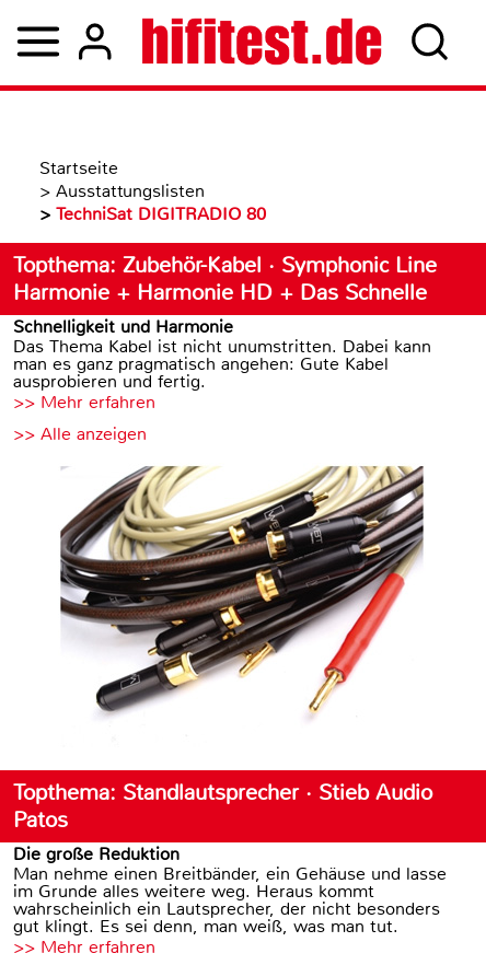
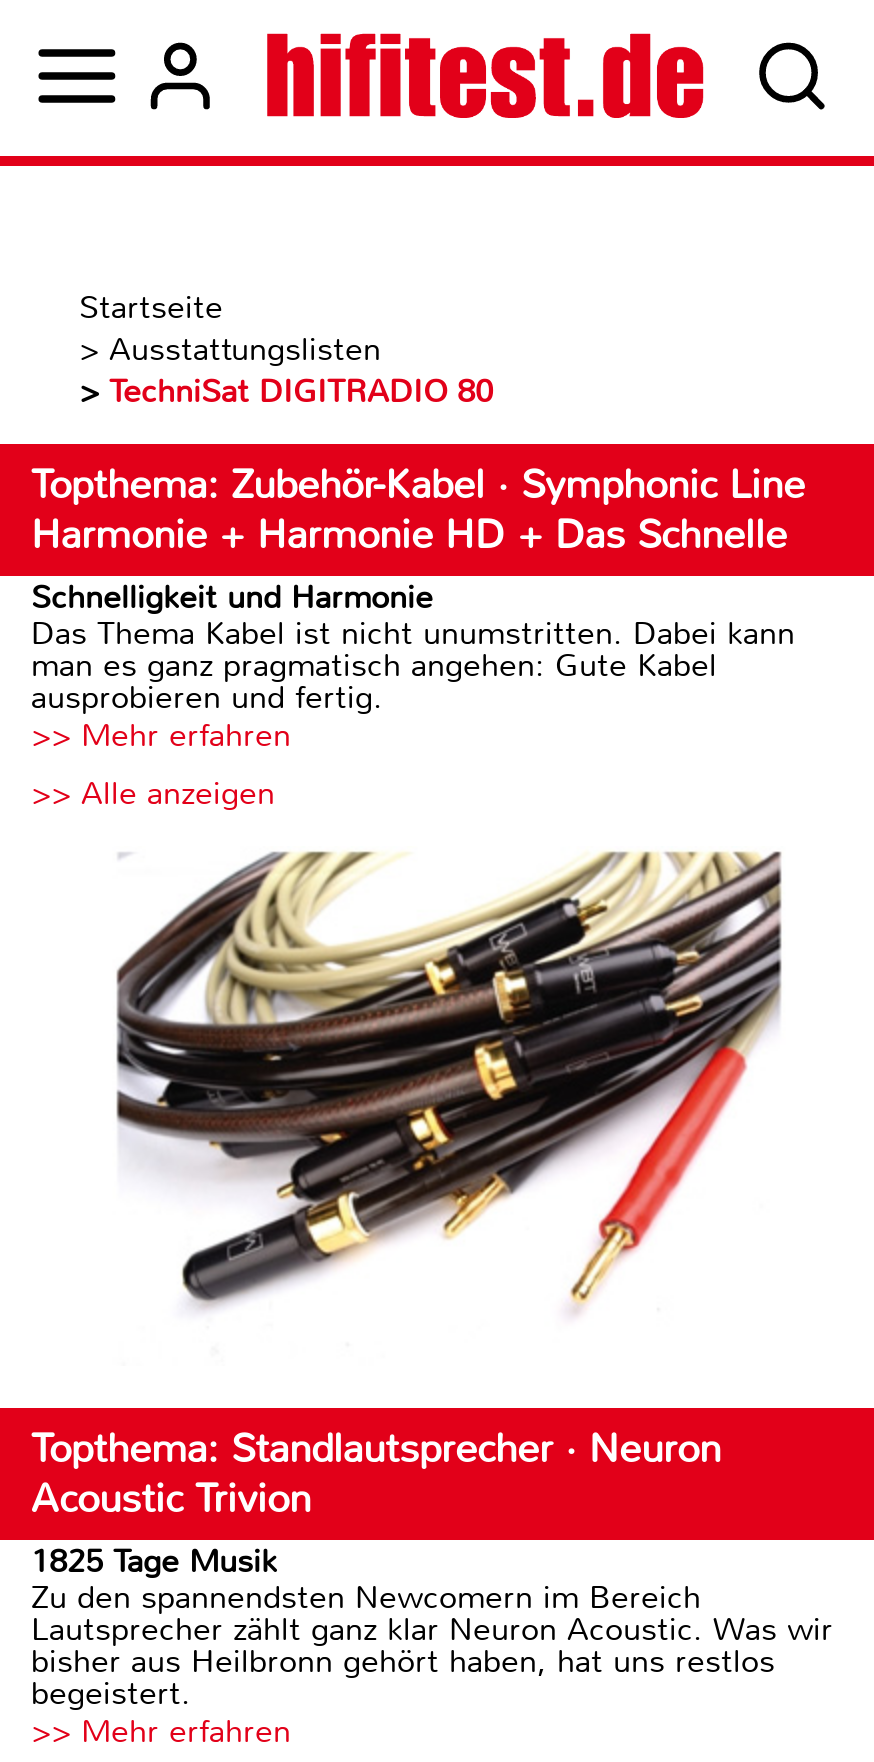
- Topthema: Standlautsprecher · Stieb Audio
- Patos
- Die große Reduktion
- Man nehme einen Breitbänder, ein Gehäuse und lasse
- im Grunde alles weitere weg. Heraus kommt
- wahrscheinlich ein Lautsprecher, der nicht besonders
- gut klingt. Es sei denn, man weiß, was man tut.
+ Topthema: Standlautsprecher · Neuron
+ Acoustic Trivion
+ 1825 Tage Musik
+ Zu den spannendsten Newcomern im Bereich
+ Lautsprecher zählt ganz klar Neuron Acoustic. Was wir
+ bisher aus Heilbronn gehört haben, hat uns restlos
+ begeistert.
